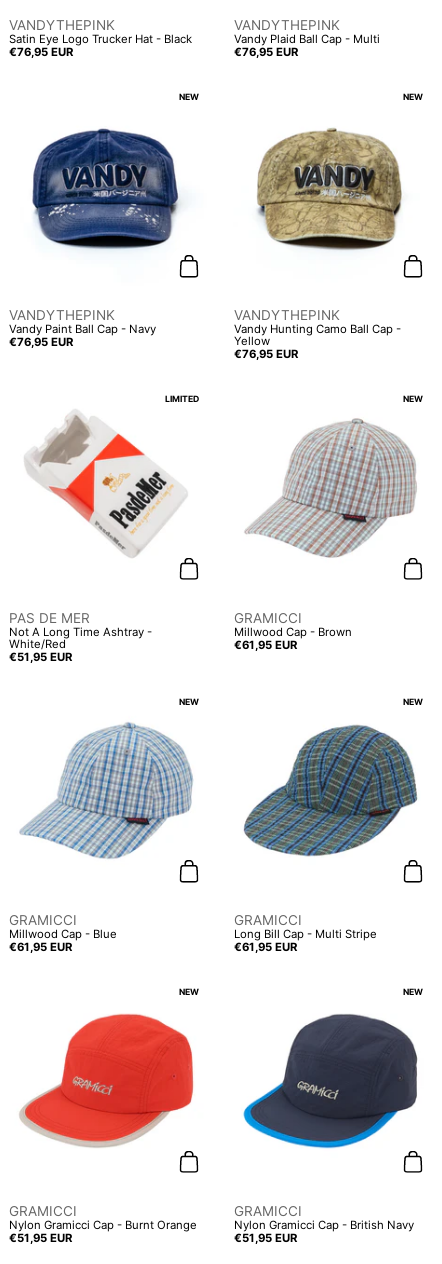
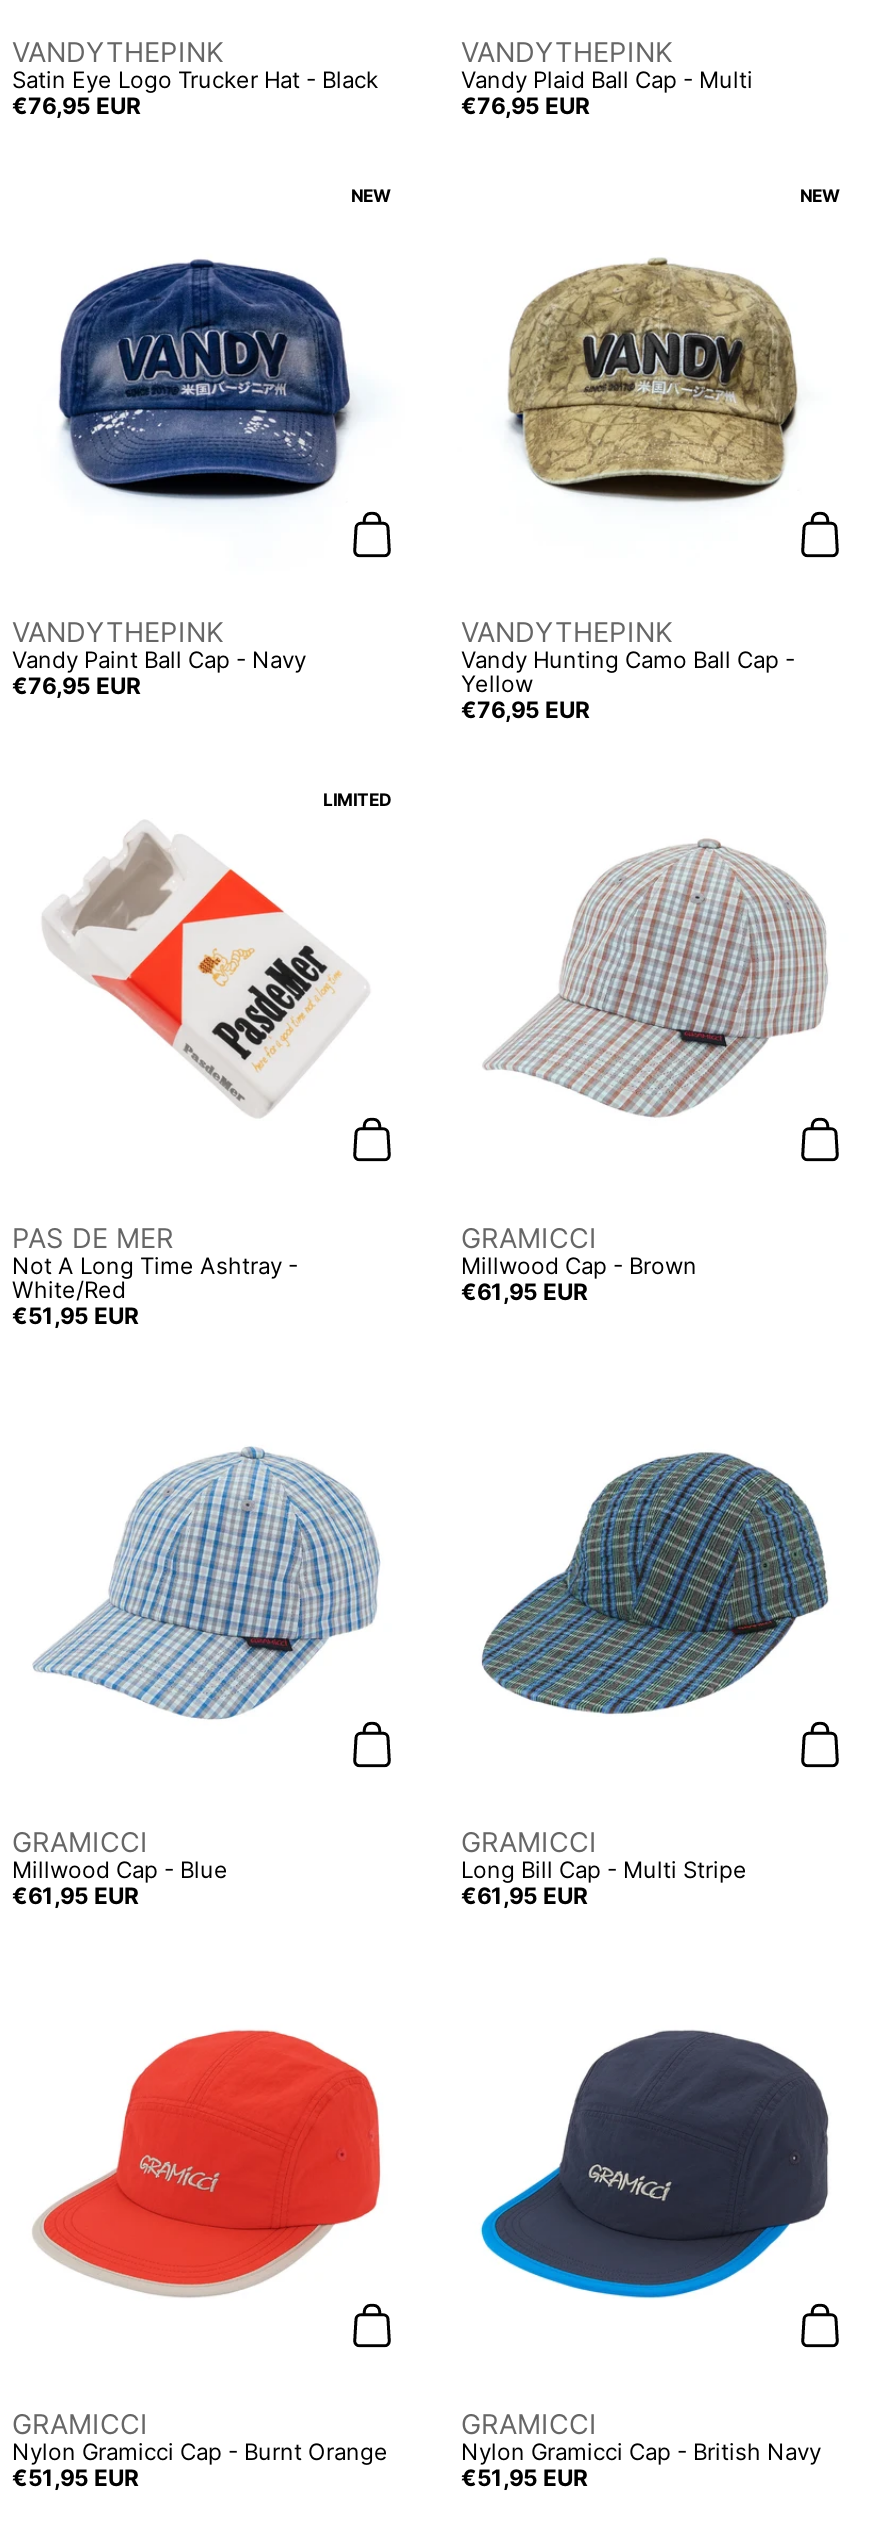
- NEW

- NEW

- NEW

- NEW

- NEW
